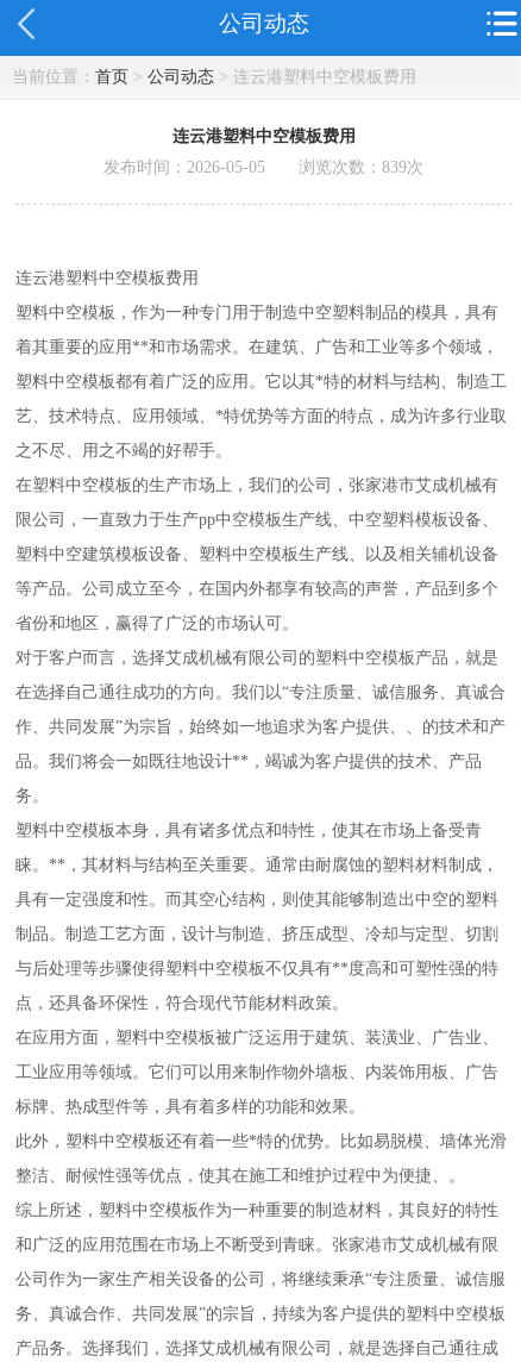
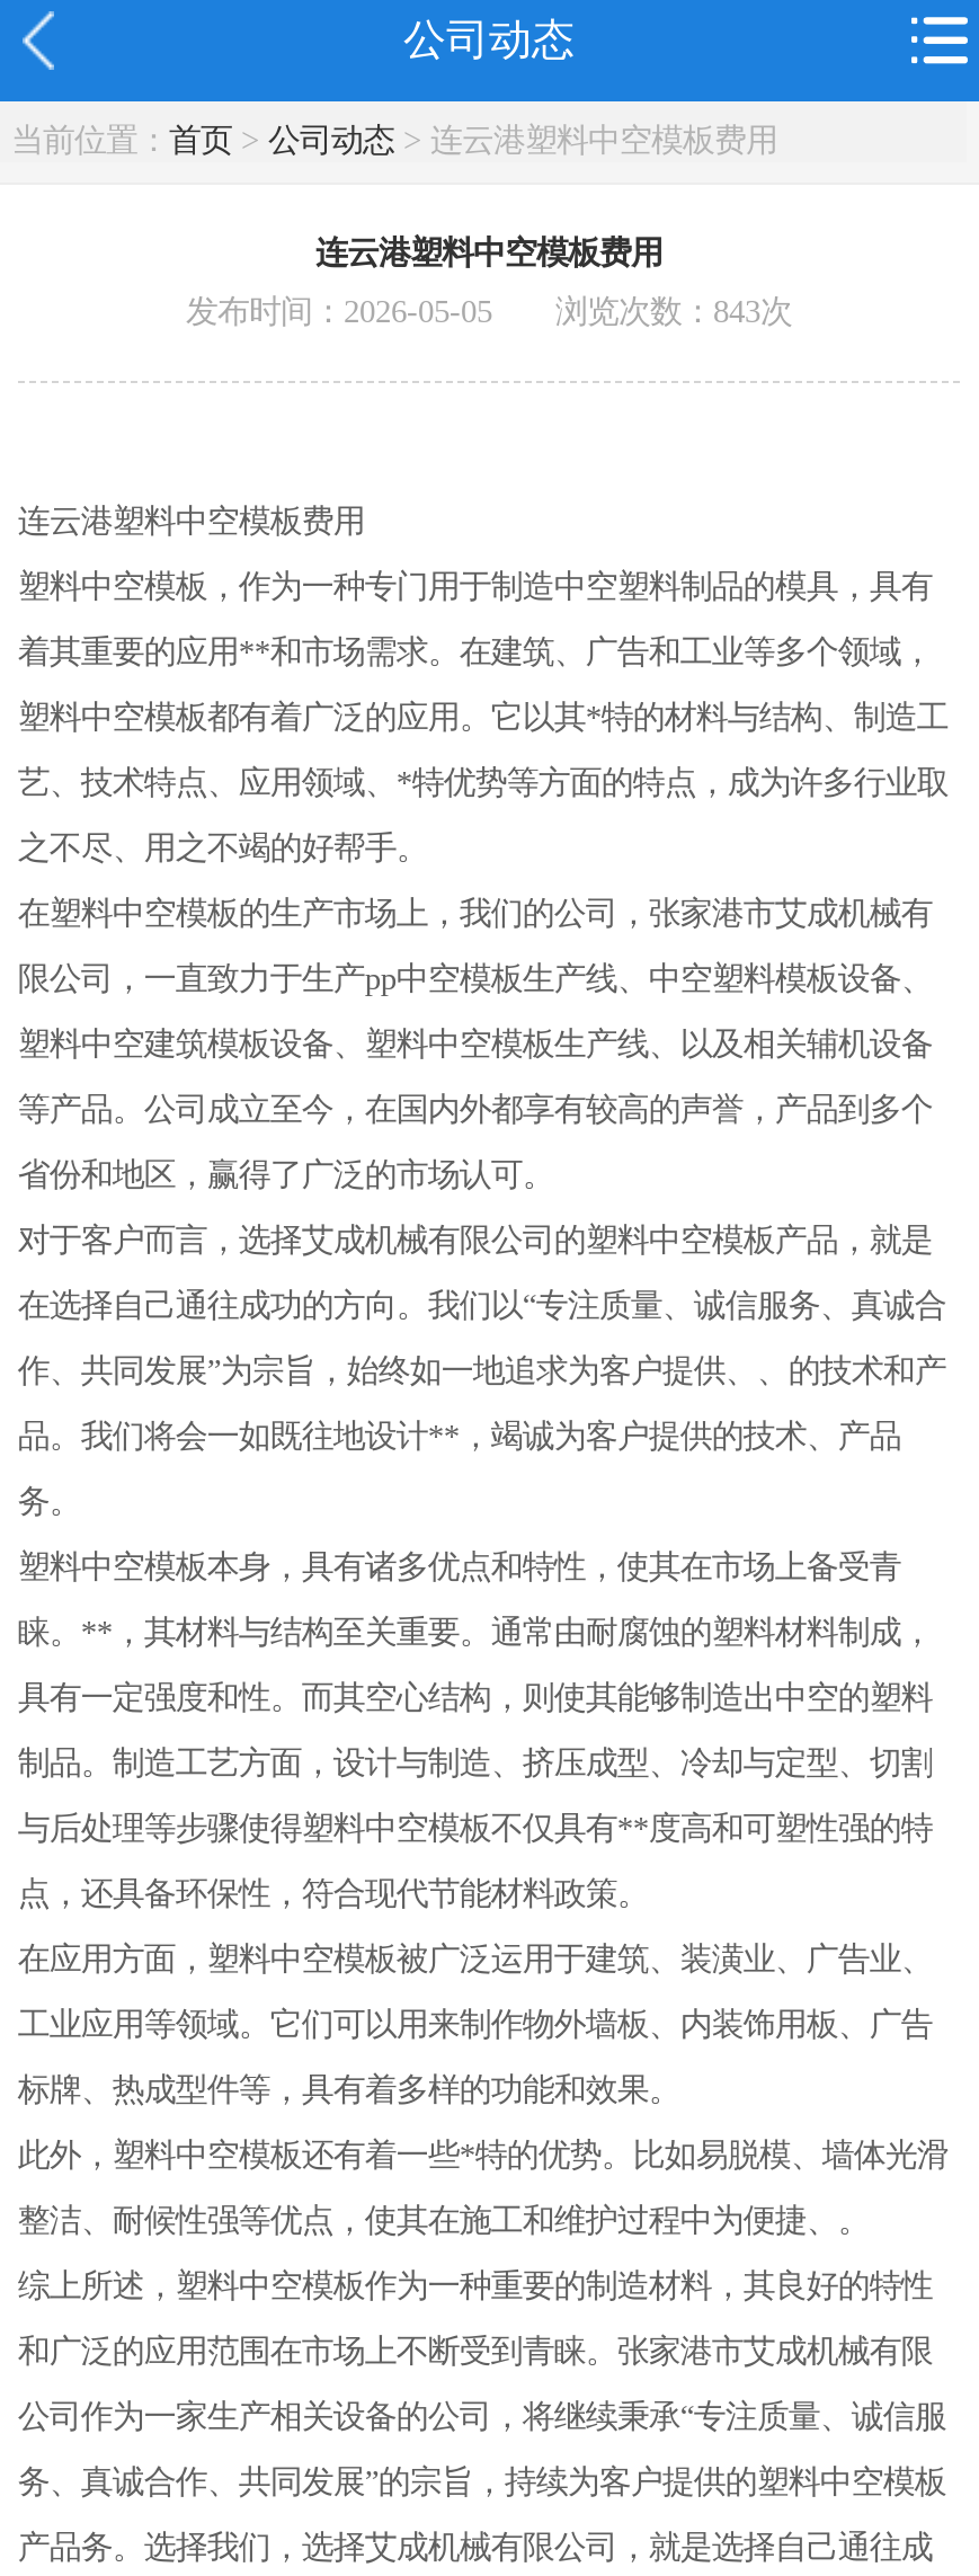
- 发布时间：2026-05-05 浏览次数：839次
+ 发布时间：2026-05-05 浏览次数：843次
